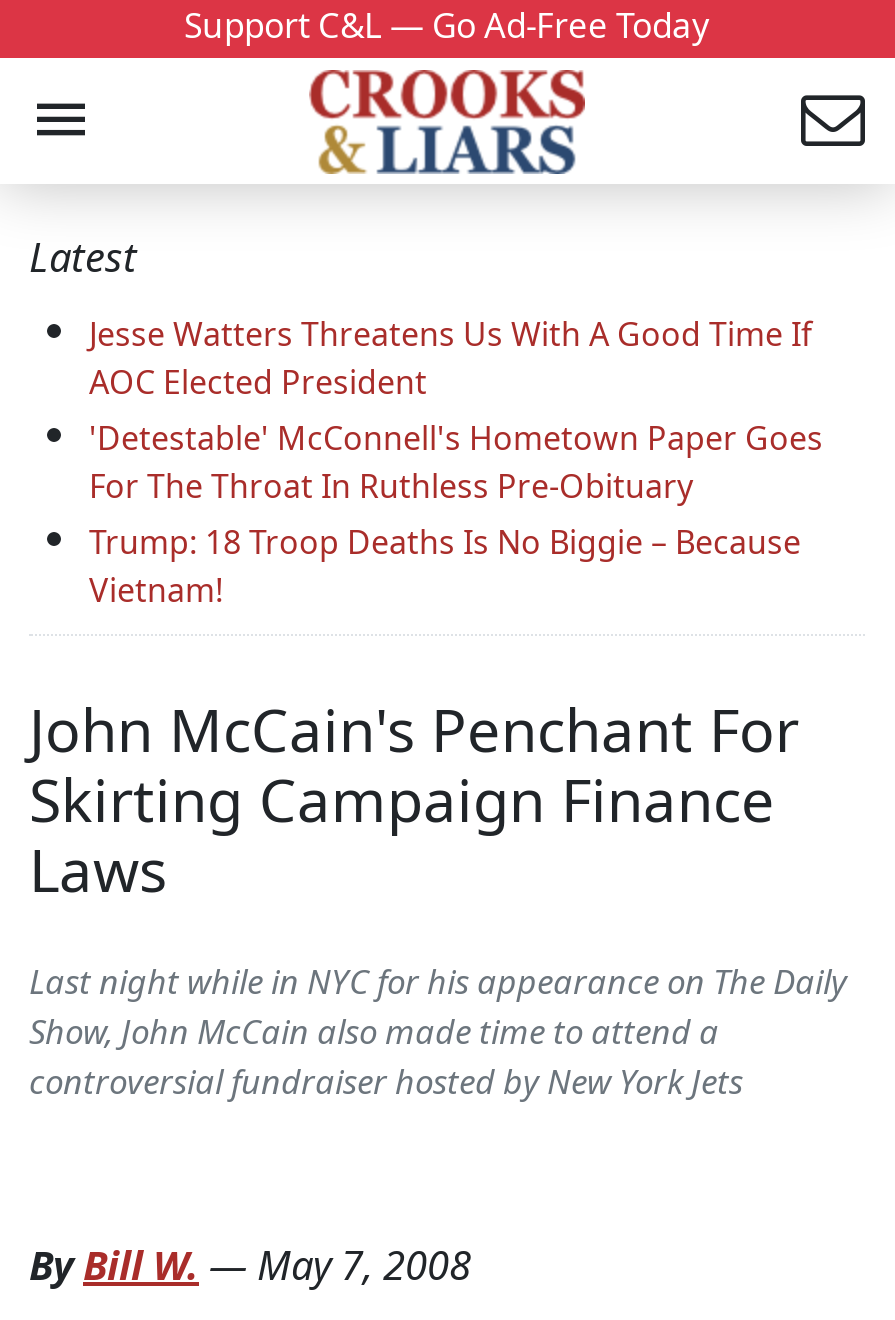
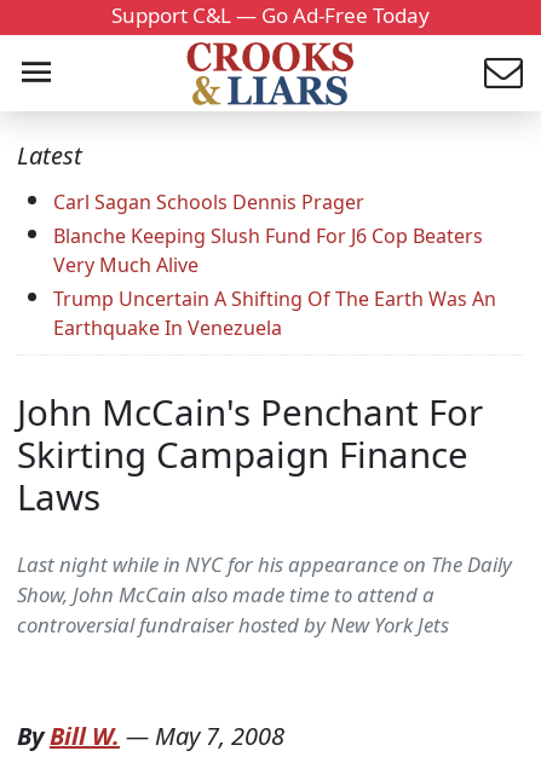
- Jesse Watters Threatens Us With A Good Time If
- AOC Elected President
- 'Detestable' McConnell's Hometown Paper Goes
- For The Throat In Ruthless Pre-Obituary
- Trump: 18 Troop Deaths Is No Biggie – Because
- Vietnam!
+ Carl Sagan Schools Dennis Prager
+ Blanche Keeping Slush Fund For J6 Cop Beaters
+ Very Much Alive
+ Trump Uncertain A Shifting Of The Earth Was An
+ Earthquake In Venezuela
